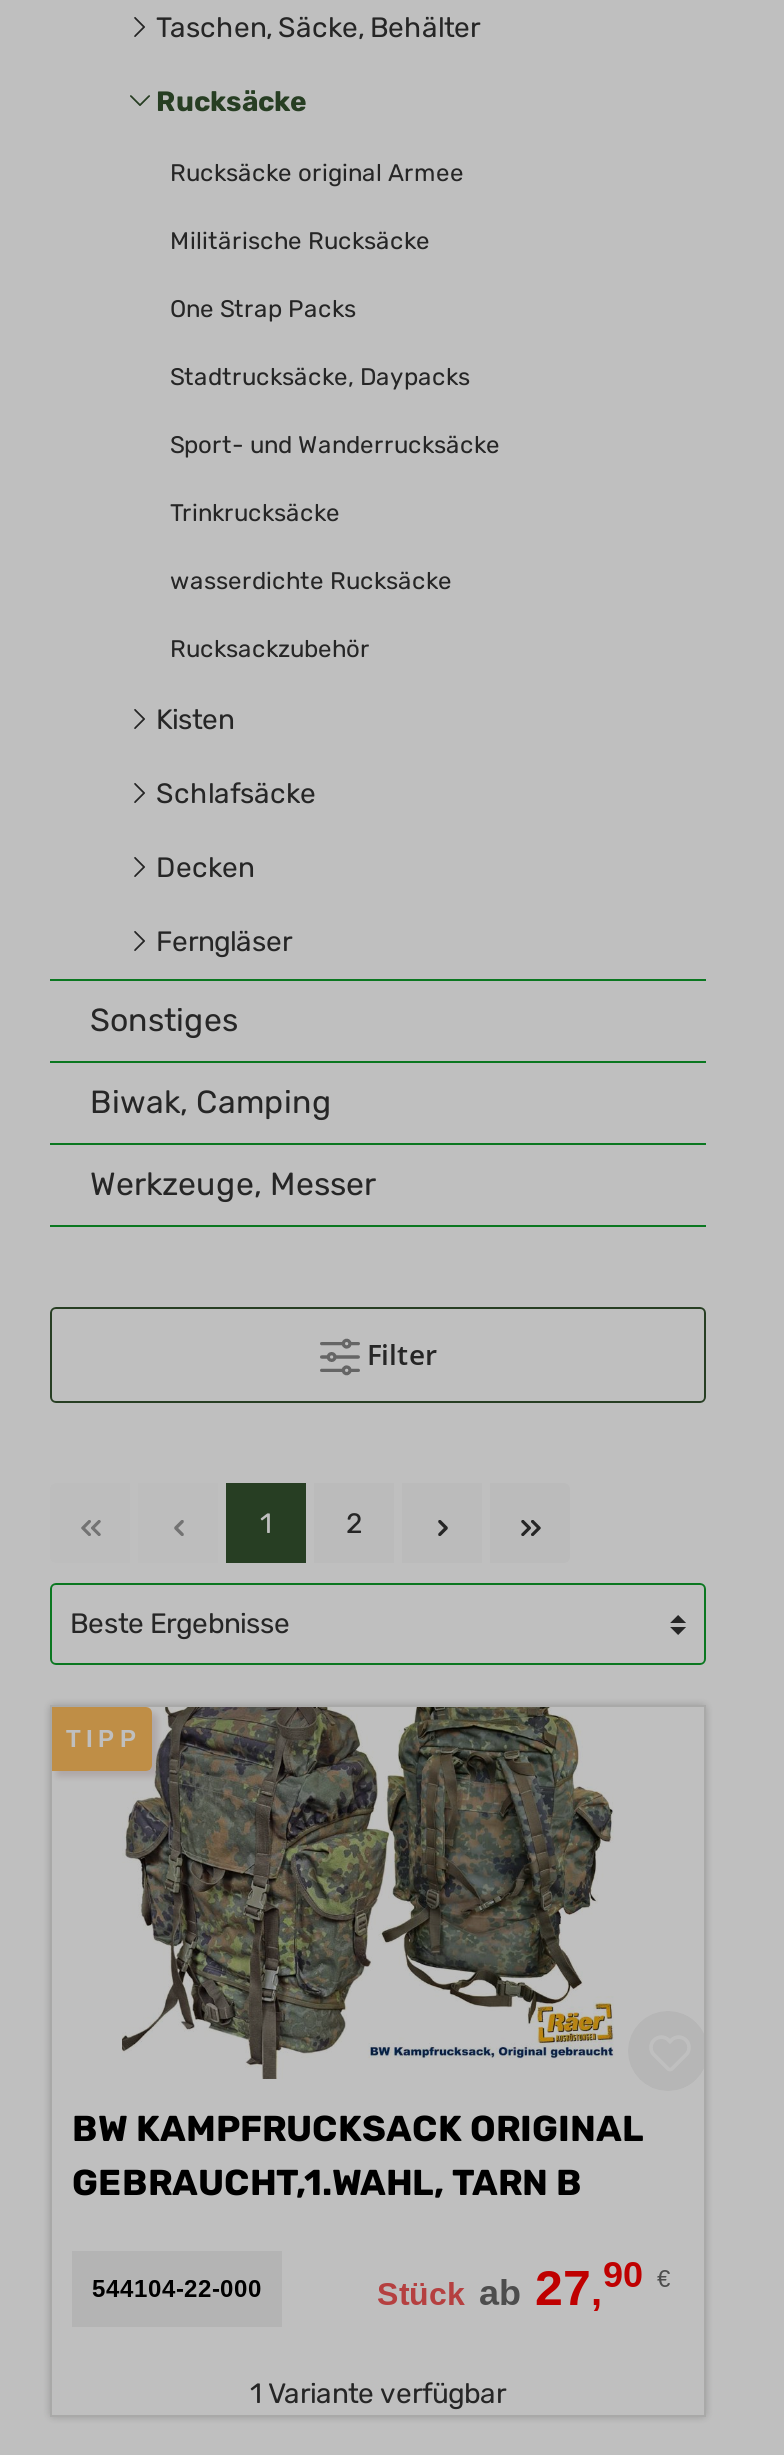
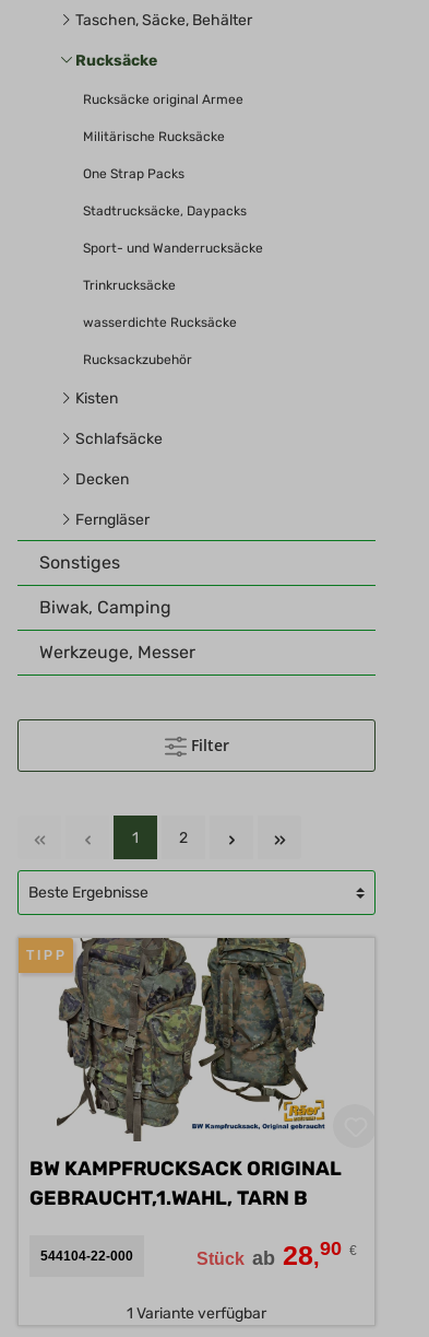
- Stück ab 27,90 €
+ Stück ab 28,90 €
